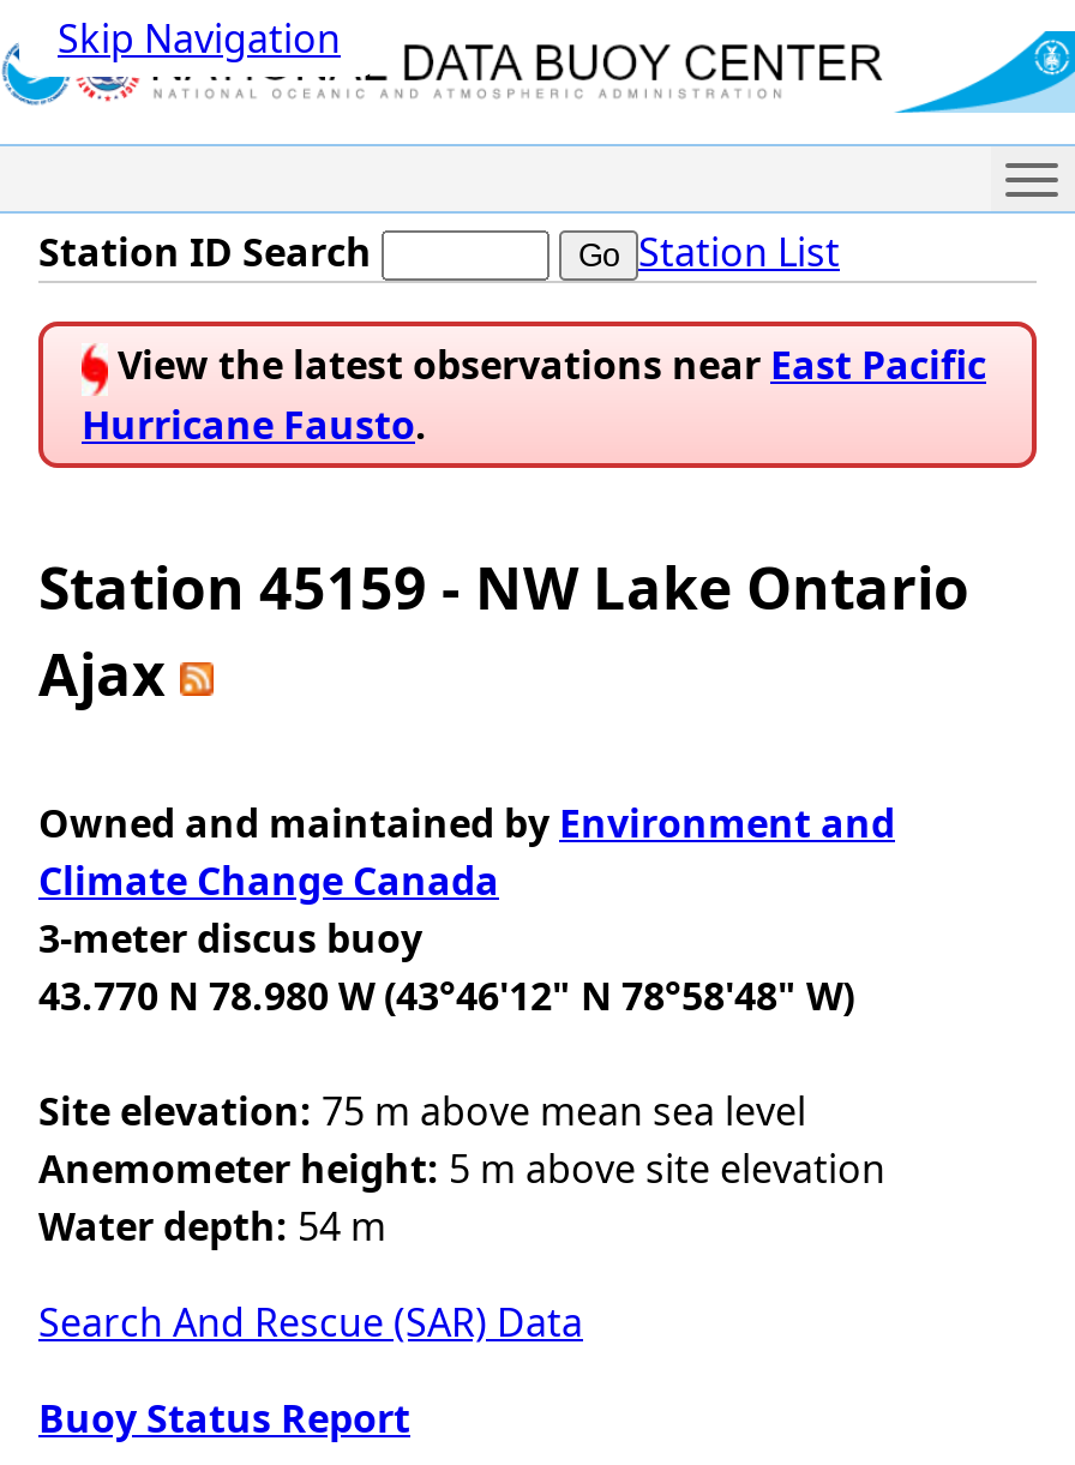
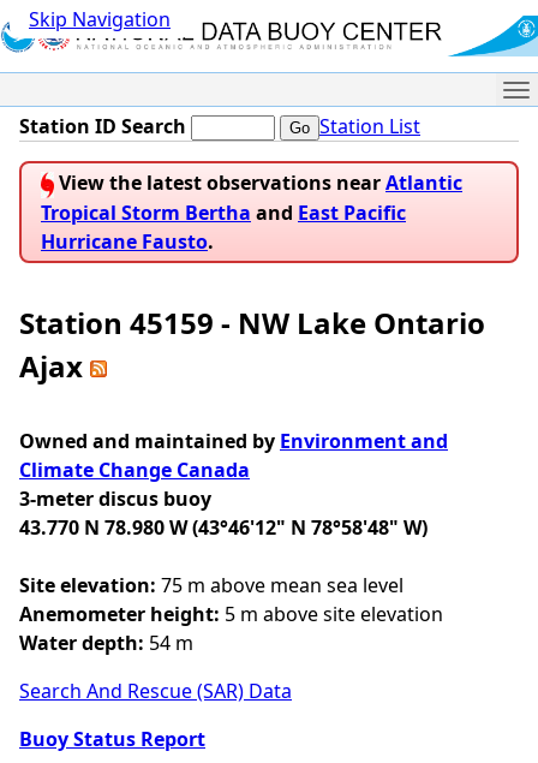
- View the latest observations near East Pacific
+ View the latest observations near Atlantic
+ Tropical Storm Bertha and East Pacific
